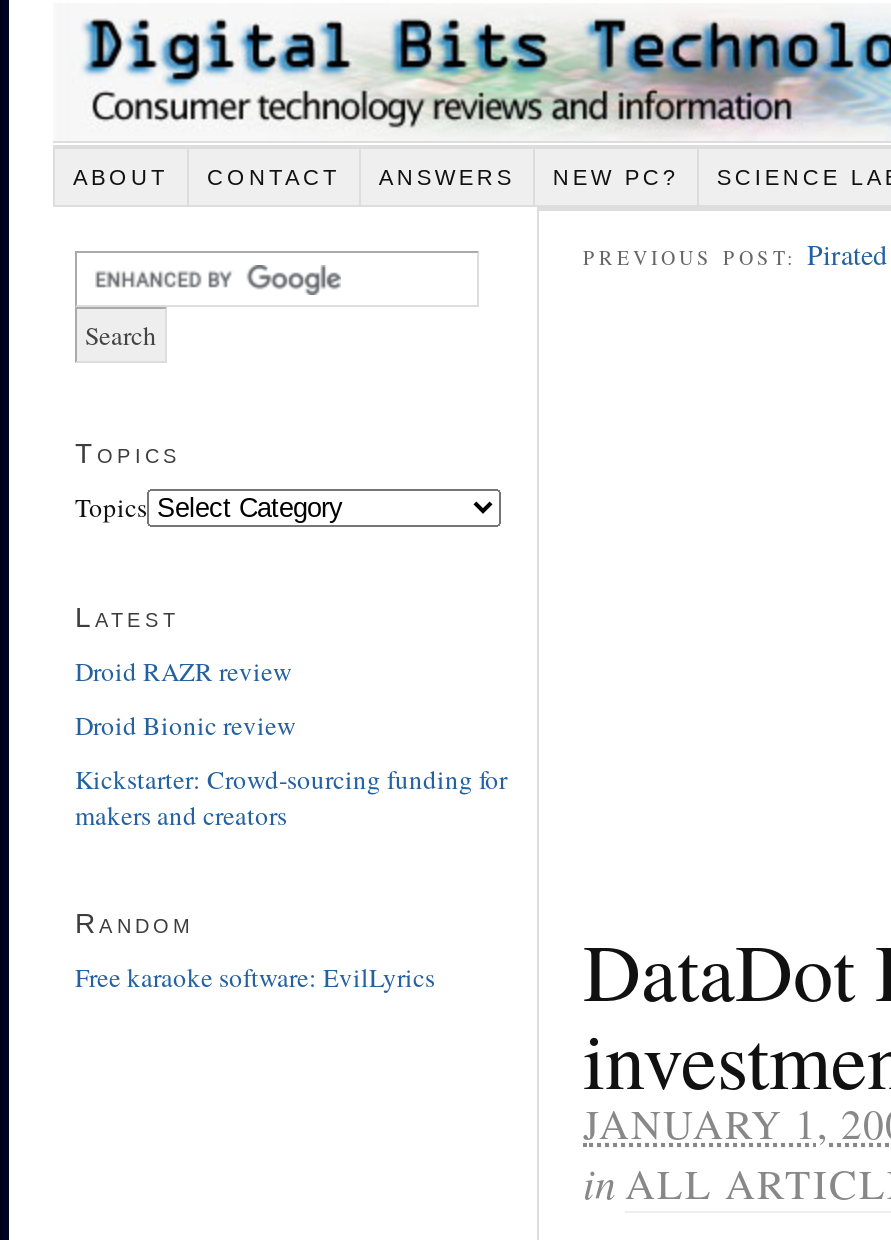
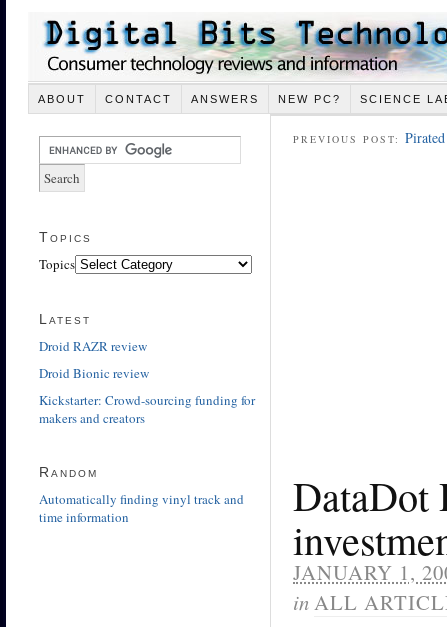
- Free karaoke software: EvilLyrics
+ Automatically finding vinyl track and
+ time information
